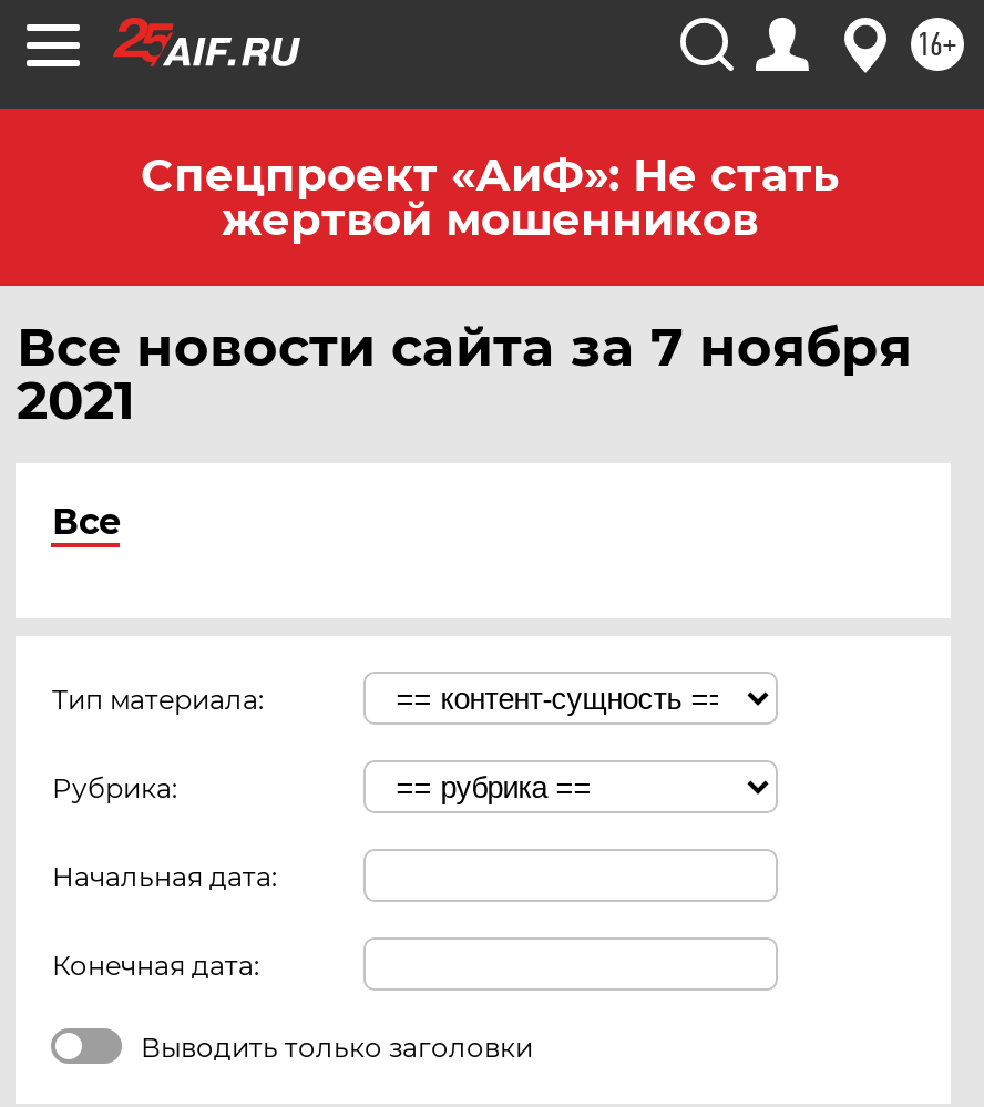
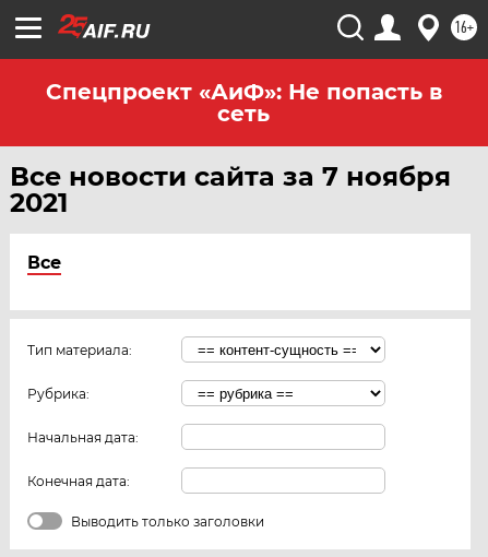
- Спецпроект «АиФ»: Не стать
- жертвой мошенников
+ Спецпроект «АиФ»: Не попасть в
+ сеть
